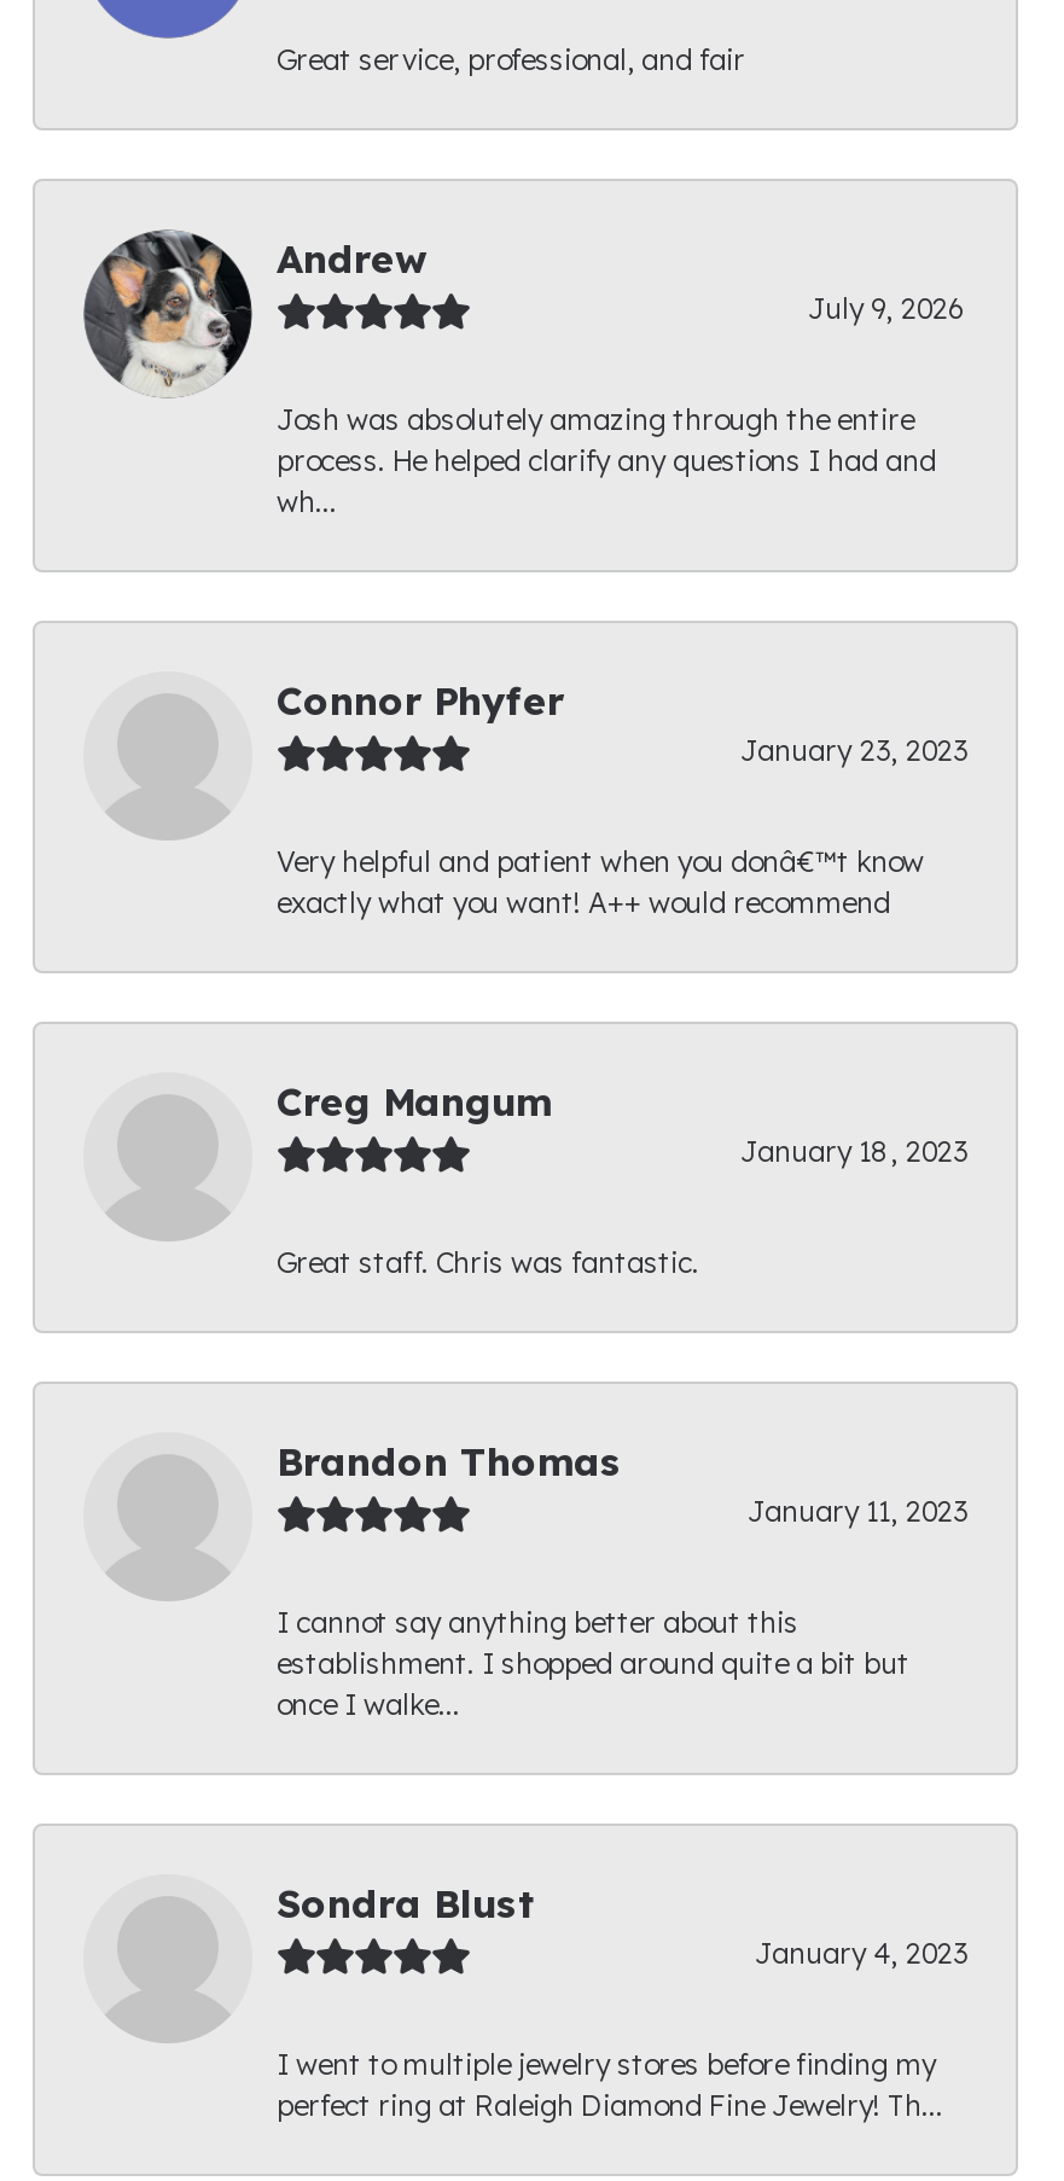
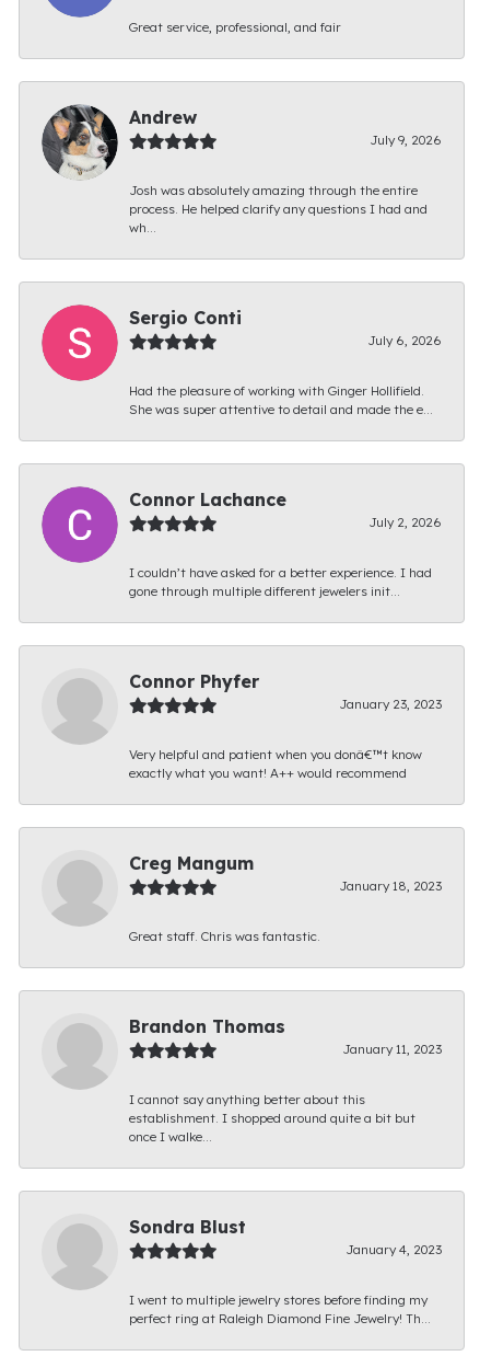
+ [image]
+ Sergio Conti
+ July 6, 2026
+ Had the pleasure of working with Ginger Hollifield.
+ She was super attentive to detail and made the e...

+ [image]
+ Connor Lachance
+ July 2, 2026
+ I couldn’t have asked for a better experience. I had
+ gone through multiple different jewelers init...
